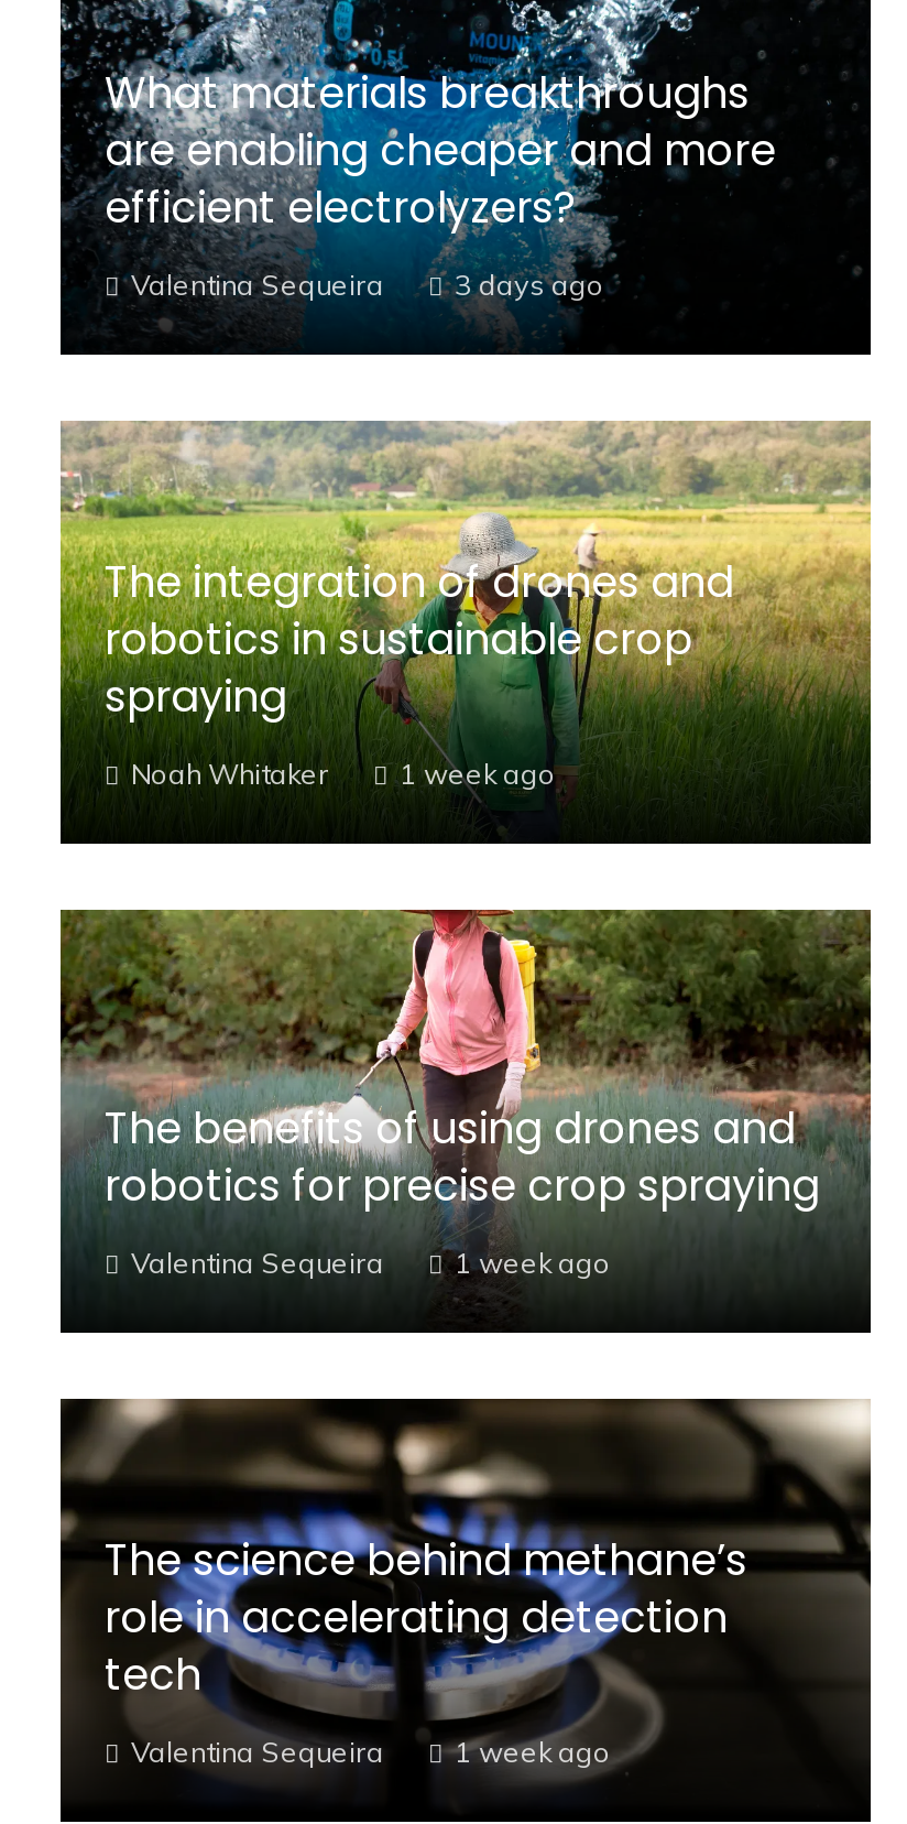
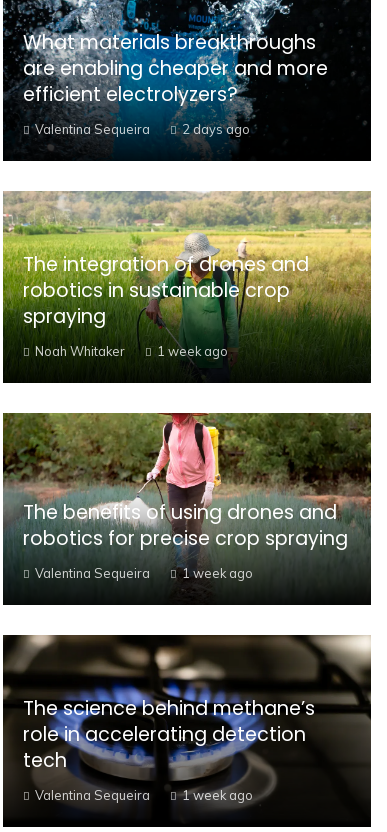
- Valentina Sequeira 3 days ago
+ Valentina Sequeira 2 days ago
